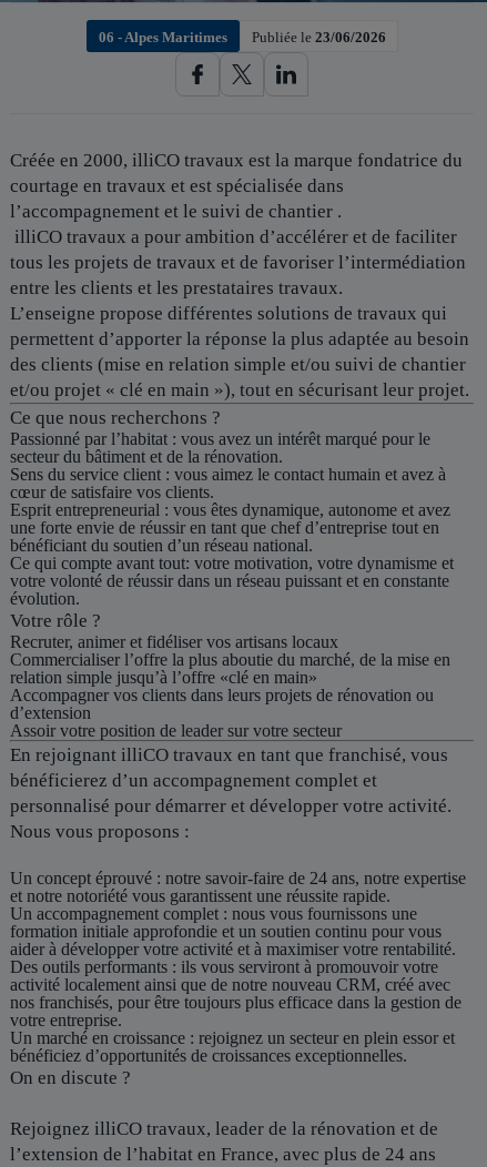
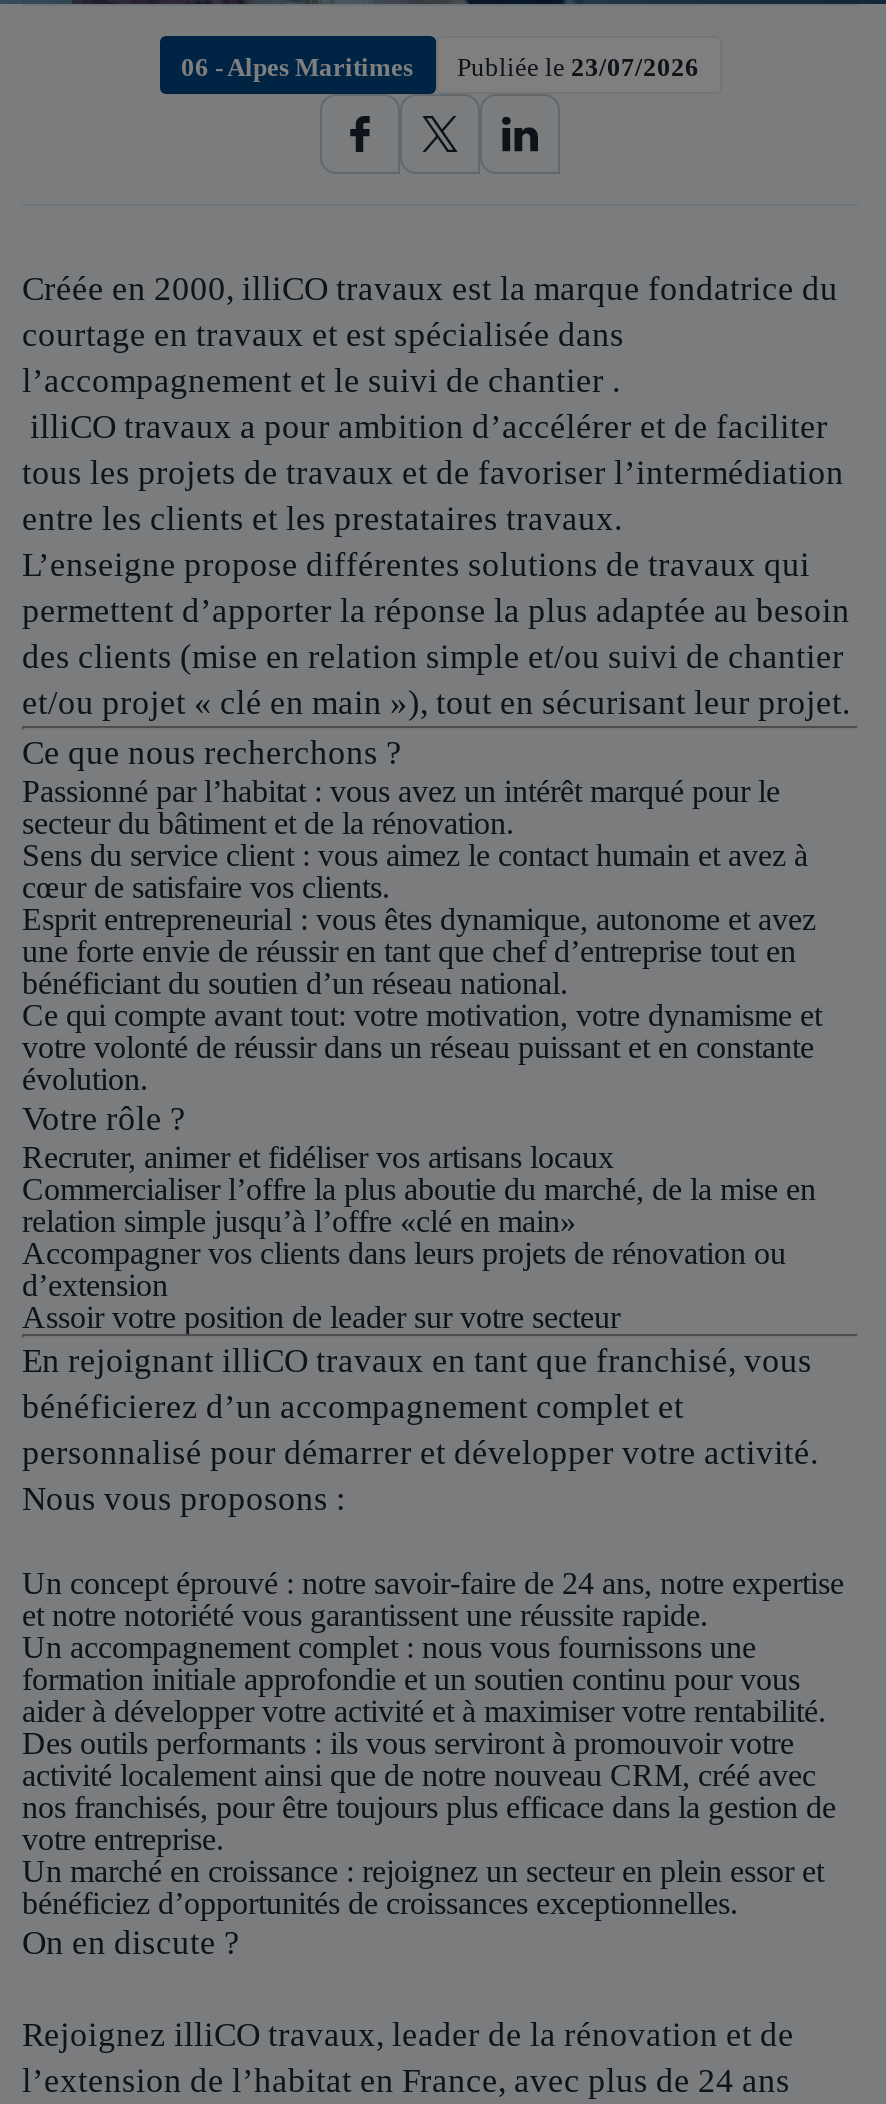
- 06 - Alpes Maritimes Publiée le 23/06/2026
+ 06 - Alpes Maritimes Publiée le 23/07/2026
